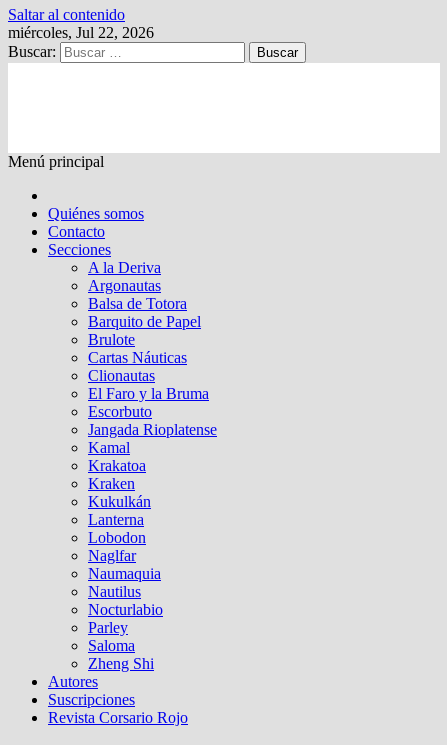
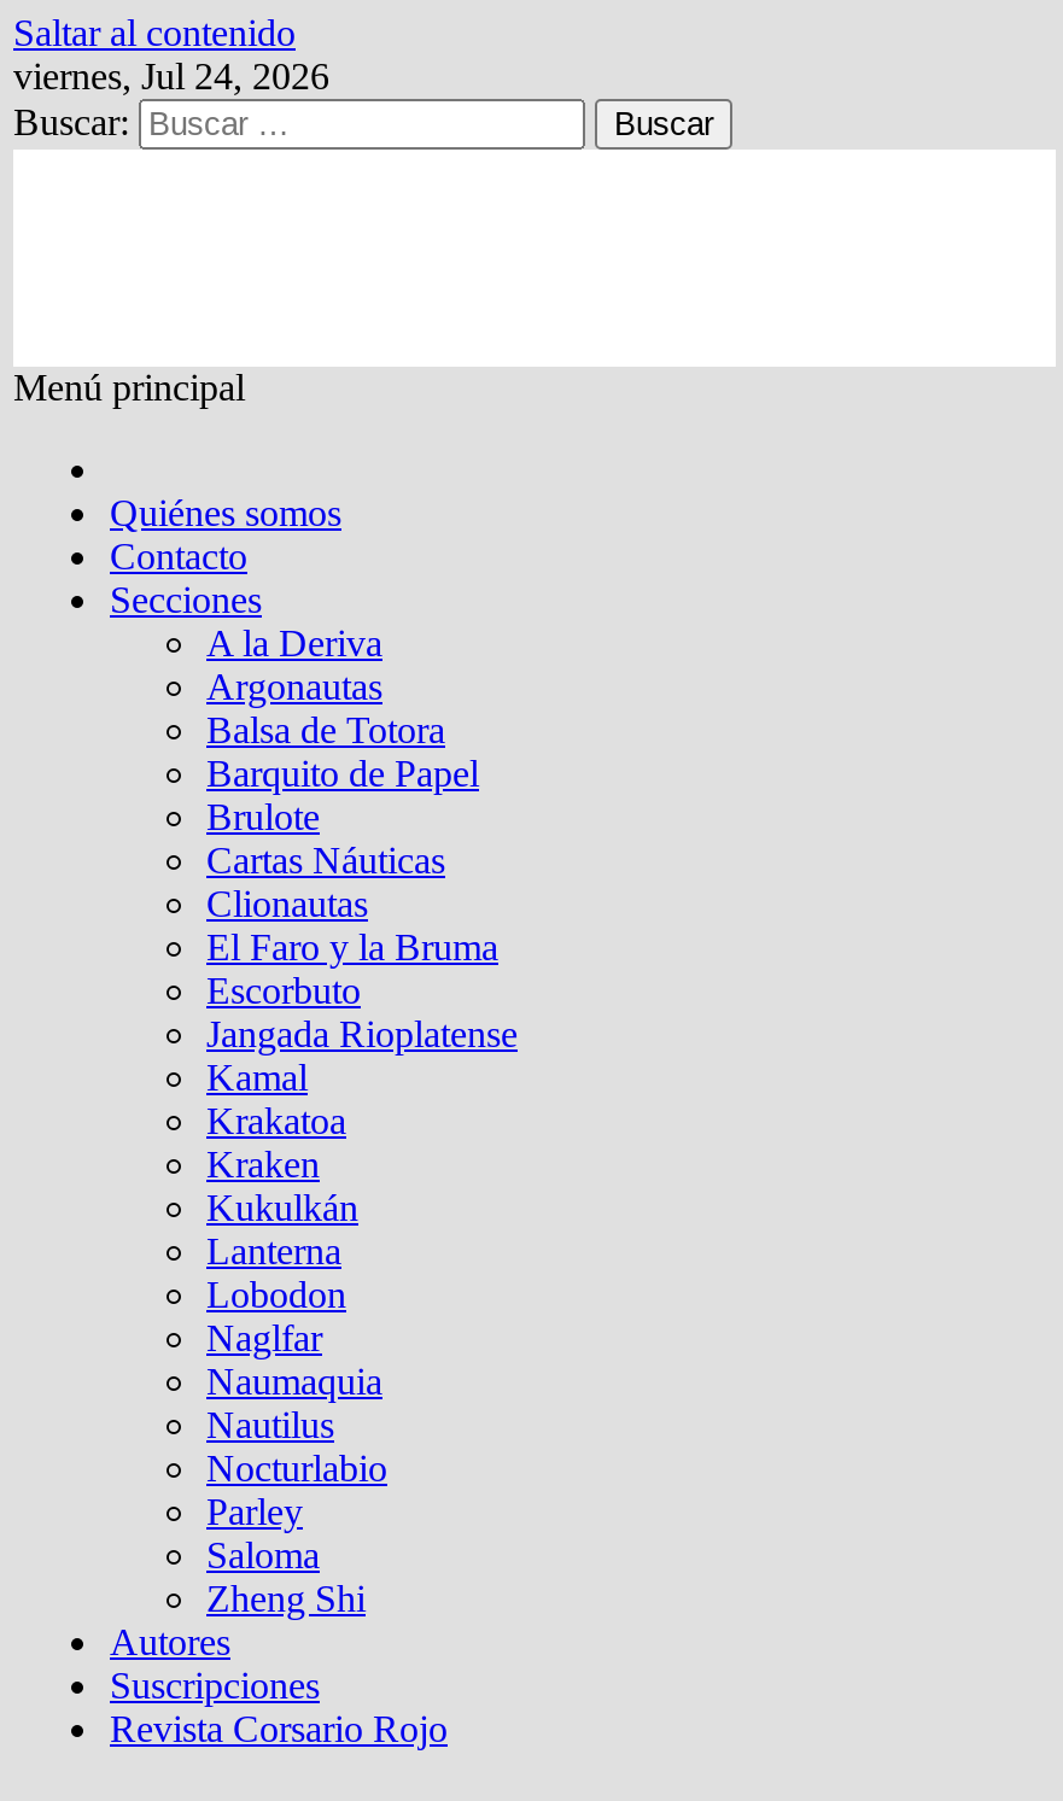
- miércoles, Jul 22, 2026
+ viernes, Jul 24, 2026
